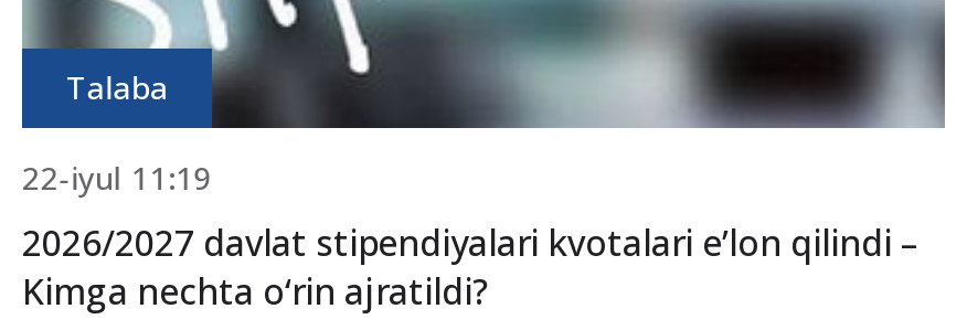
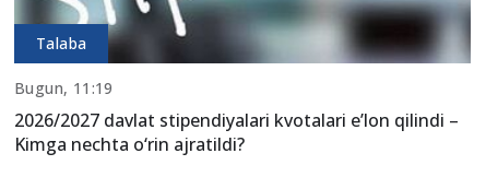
- 22-iyul 11:19
+ Bugun, 11:19
